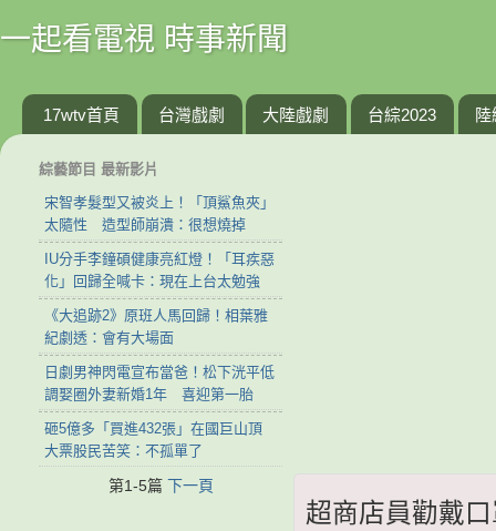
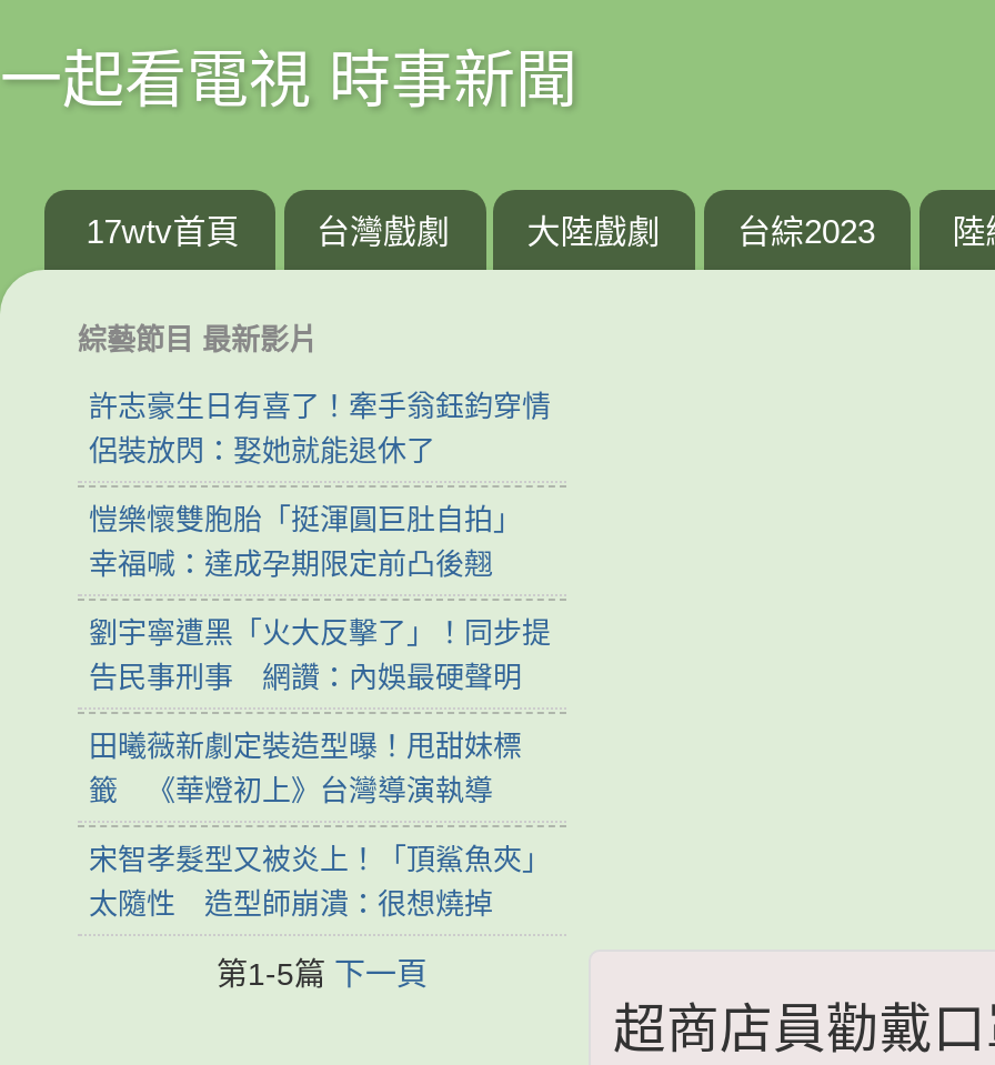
+ 許志豪生日有喜了！牽手翁鈺鈞穿情
+ 侶裝放閃：娶她就能退休了
+ 愷樂懷雙胞胎「挺渾圓巨肚自拍」
+ 幸福喊：達成孕期限定前凸後翹
+ 劉宇寧遭黑「火大反擊了」！同步提
+ 告民事刑事 網讚：內娛最硬聲明
+ 田曦薇新劇定裝造型曝！甩甜妹標
+ 籤 《華燈初上》台灣導演執導

moved down: 宋智孝髮型又被炎上！「頂鯊魚夾」 | 太隨性 造型師崩潰：很想燒掉

- IU分手李鐘碩健康亮紅燈！「耳疾惡
- 化」回歸全喊卡：現在上台太勉強
- 《大追跡2》原班人馬回歸！相葉雅
- 紀劇透：會有大場面
- 日劇男神閃電宣布當爸！松下洸平低
- 調娶圈外妻新婚1年 喜迎第一胎
- 砸5億多「買進432張」在國巨山頂
- 大票股民苦笑：不孤單了
